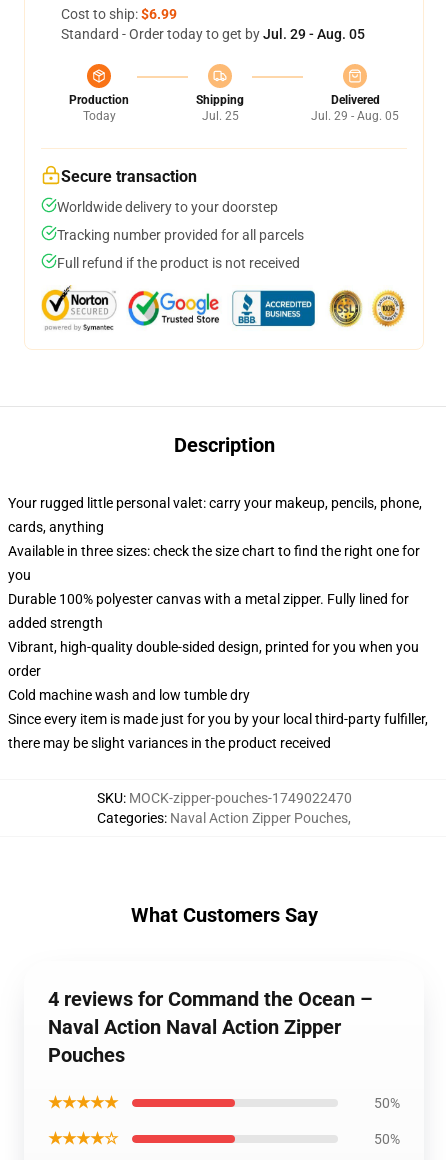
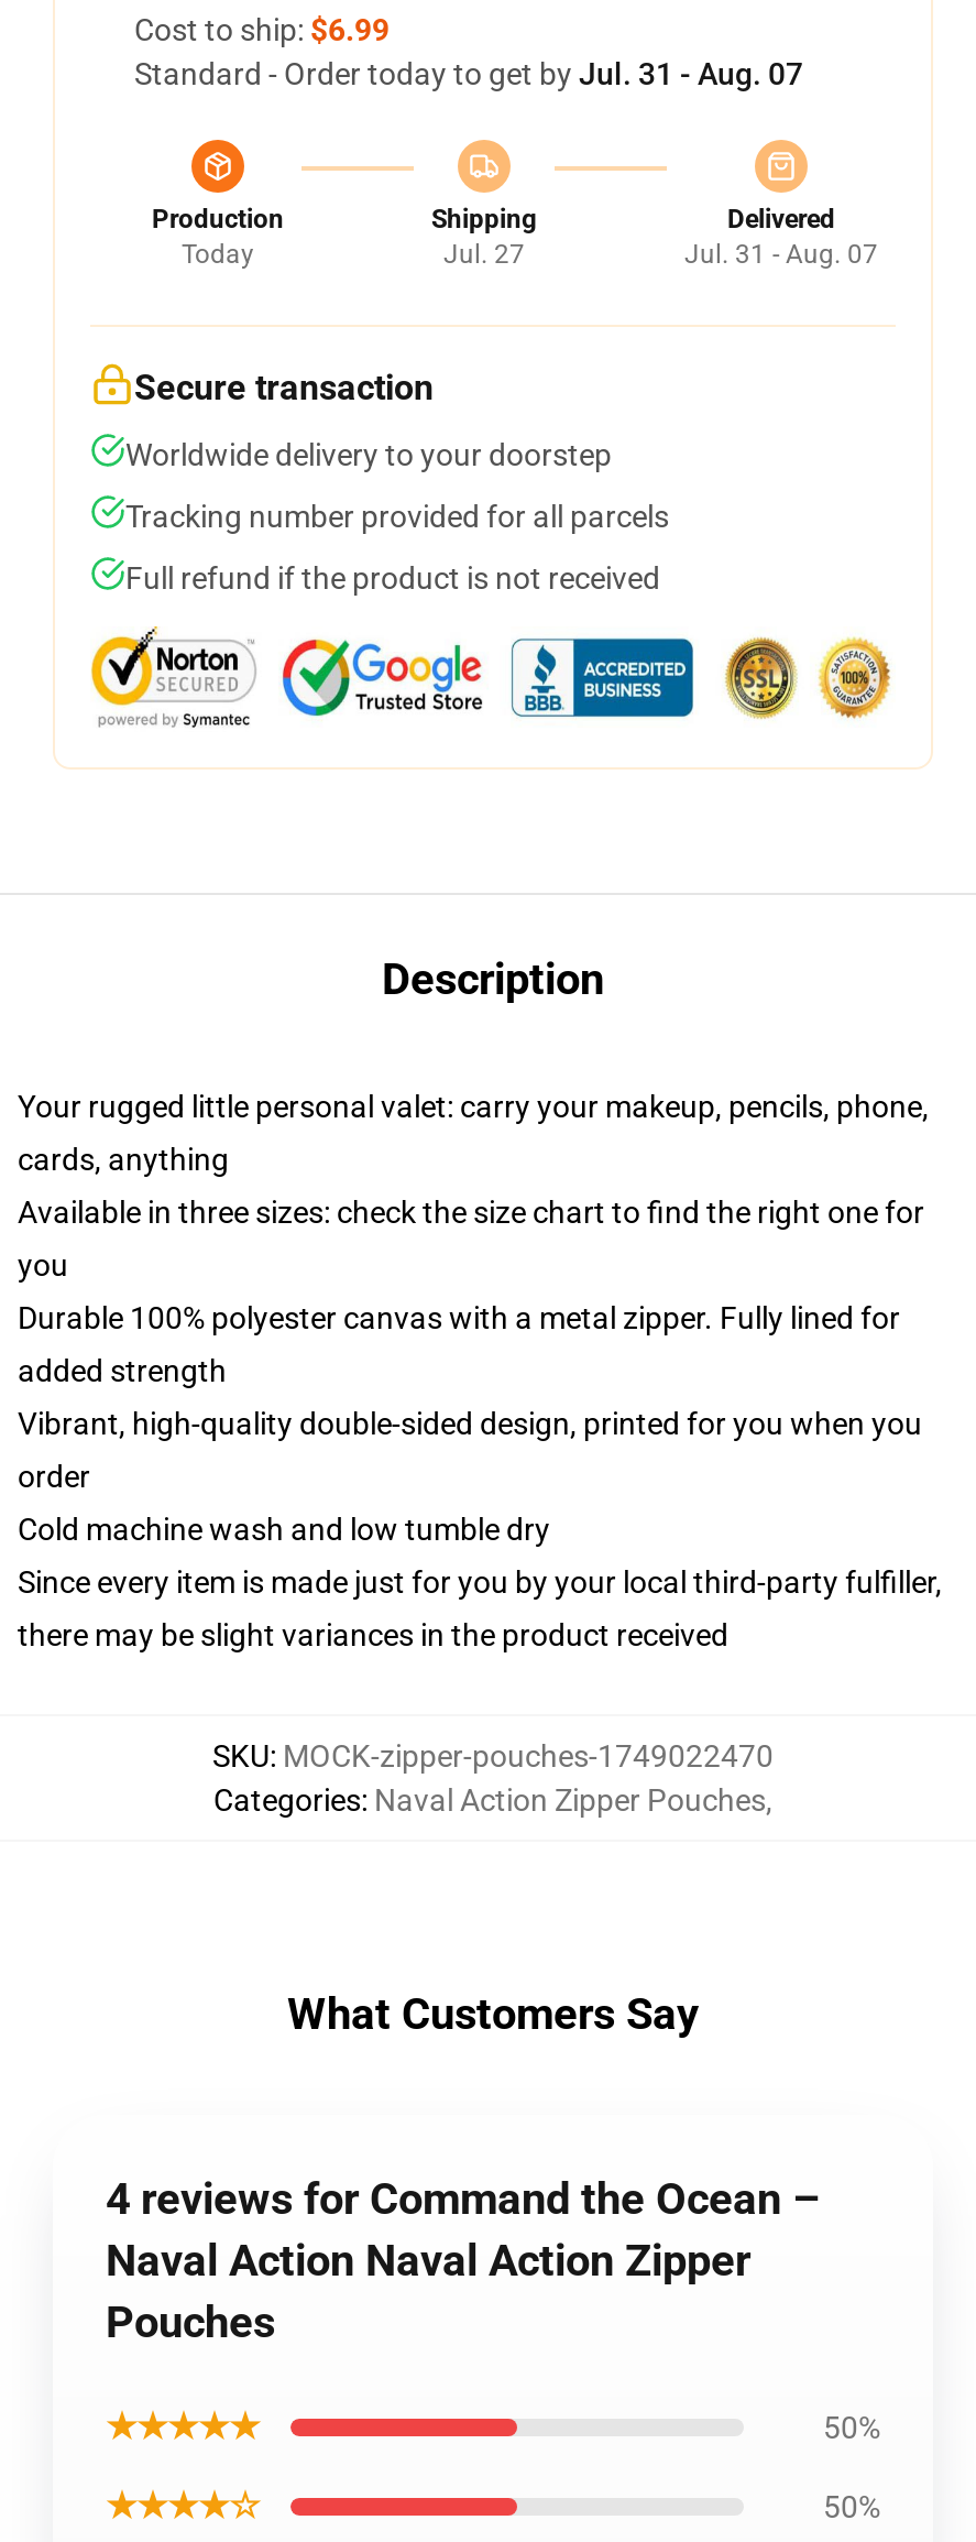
- Standard - Order today to get by Jul. 29 - Aug. 05
+ Standard - Order today to get by Jul. 31 - Aug. 07

- Jul. 25
+ Jul. 27

- Jul. 29 - Aug. 05
+ Jul. 31 - Aug. 07
